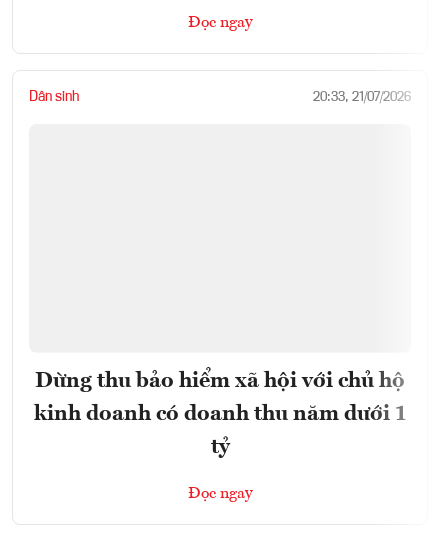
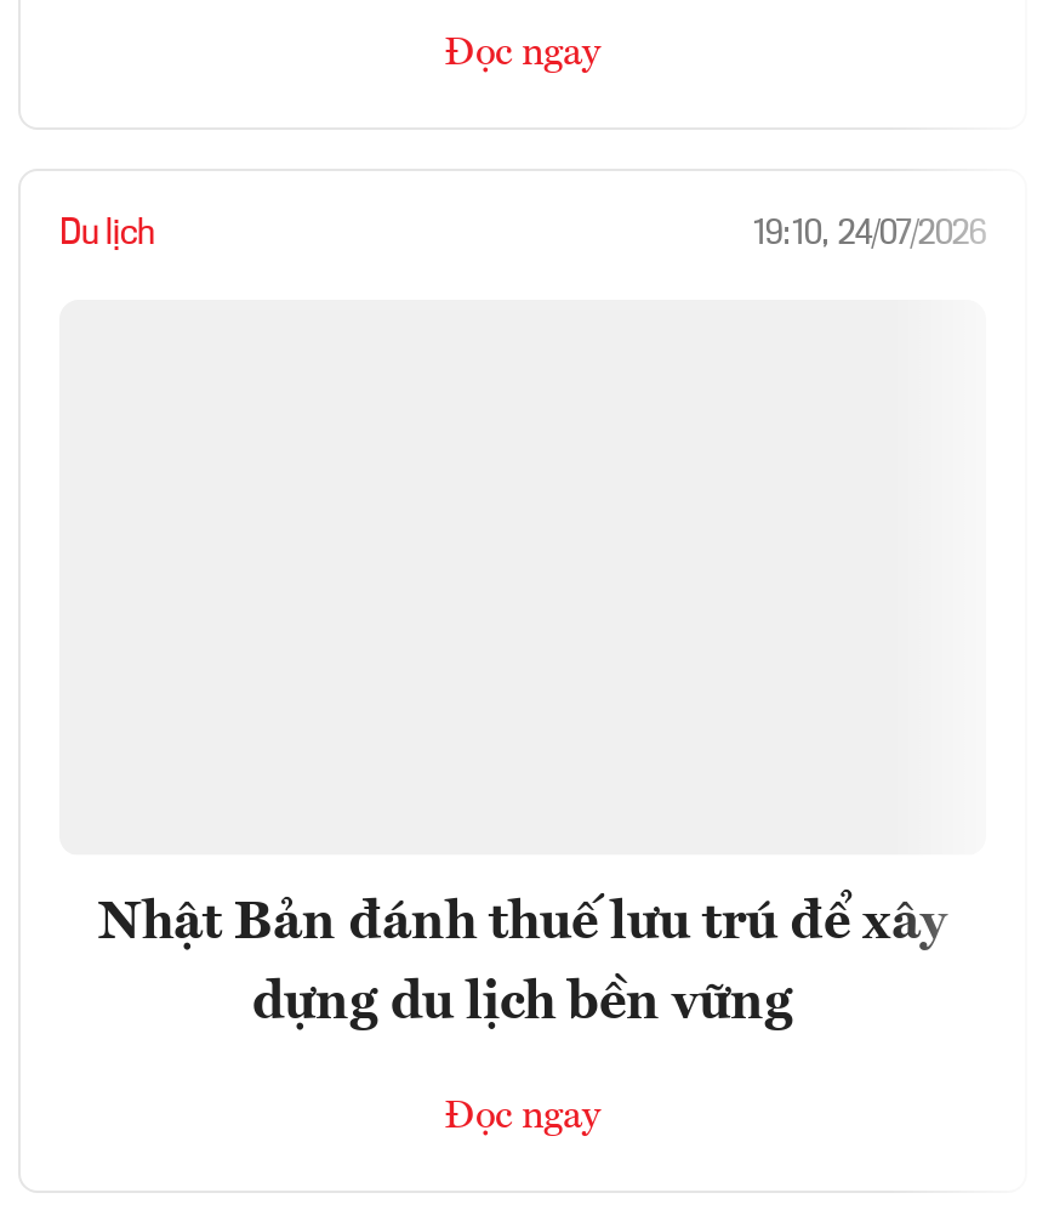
- Dân sinh
- 20:33, 21/07/2026
+ Du lịch
+ 19:10, 24/07/2026

- Dừng thu bảo hiểm xã hội với chủ hộ
- kinh doanh có doanh thu năm dưới 1
- tỷ
+ Nhật Bản đánh thuế lưu trú để xây
+ dựng du lịch bền vững
